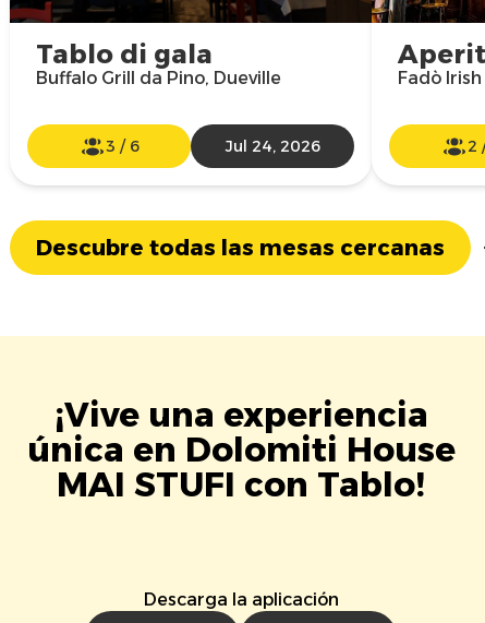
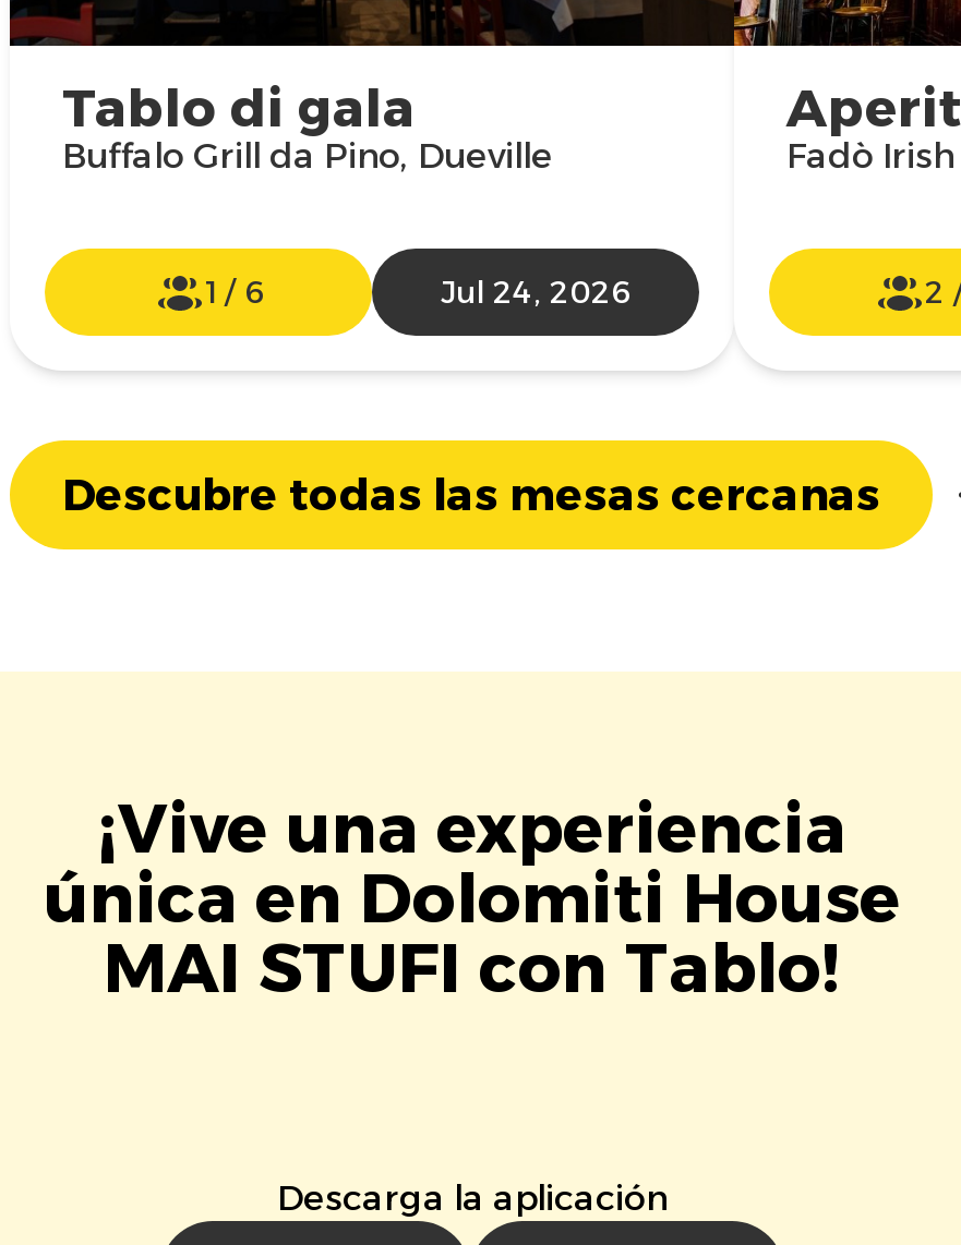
- 3 / 6
+ 1 / 6
